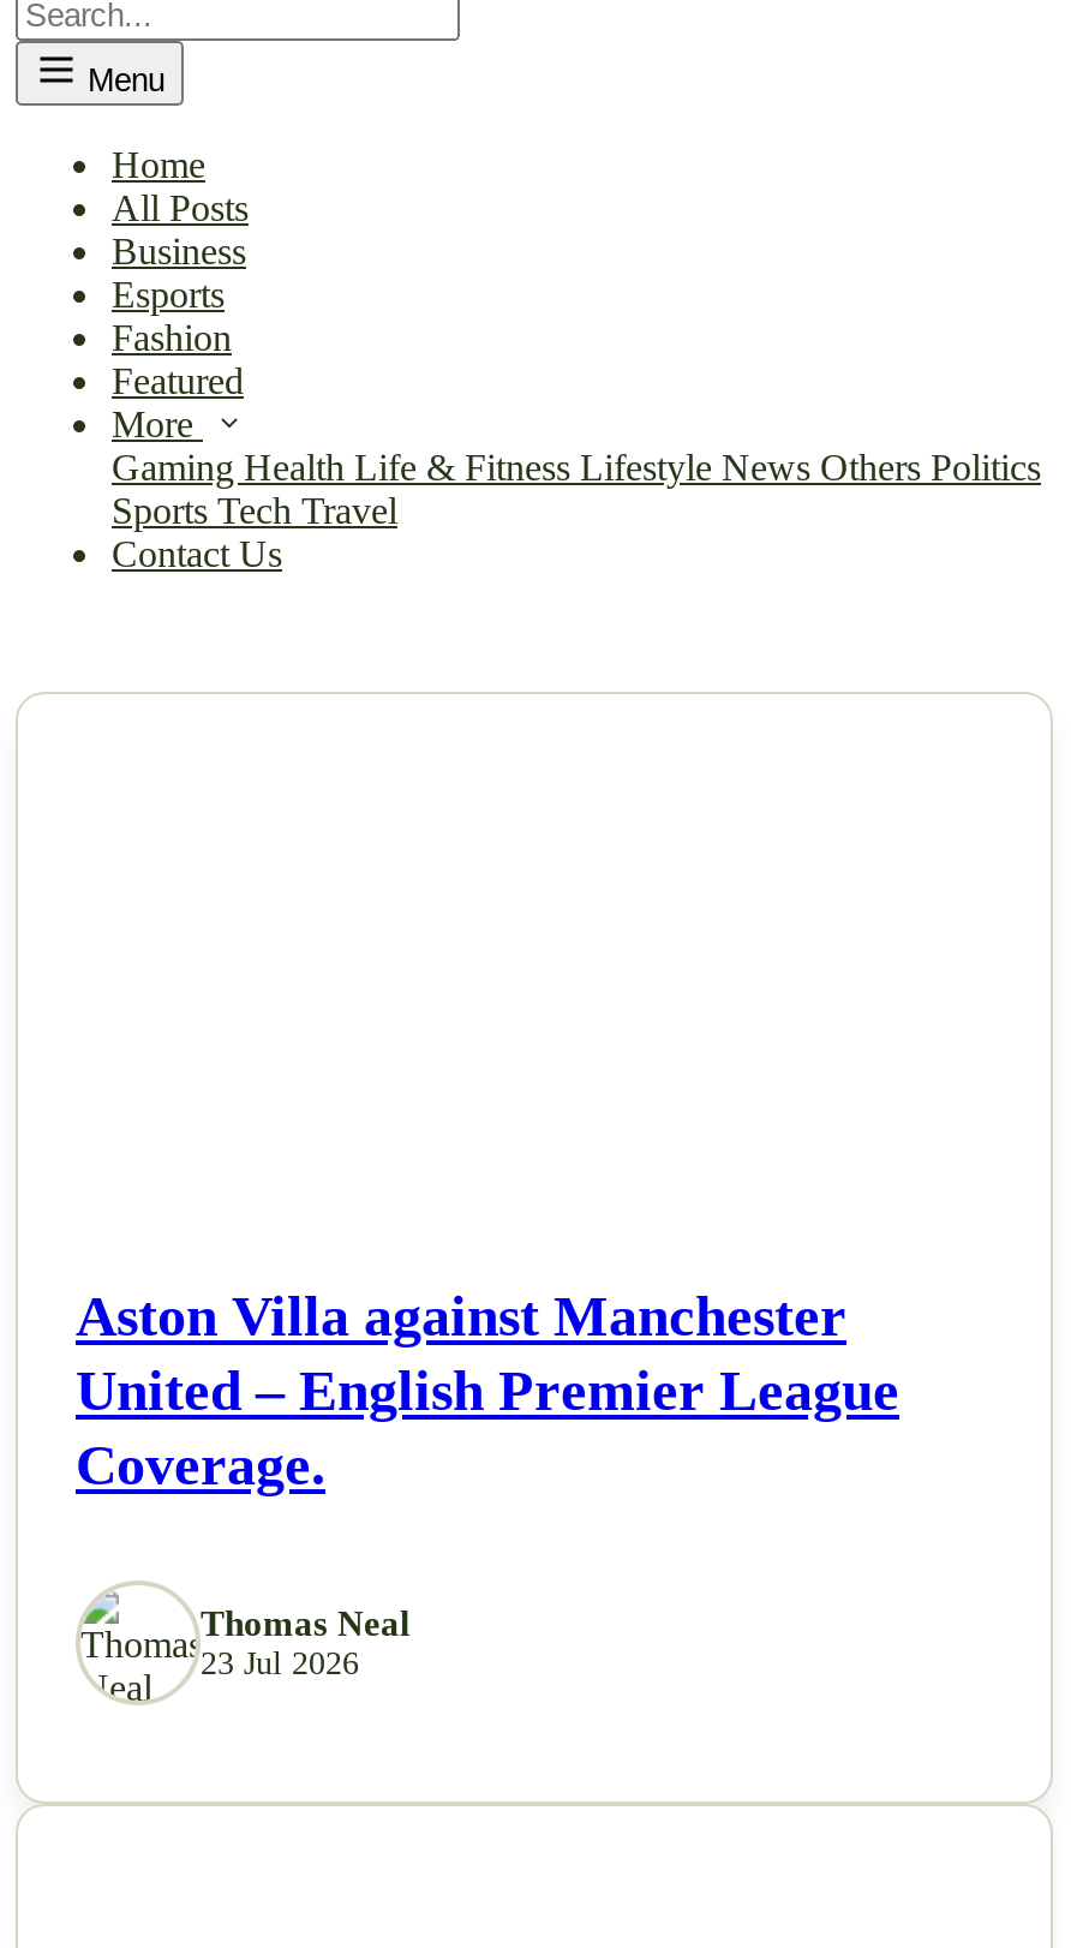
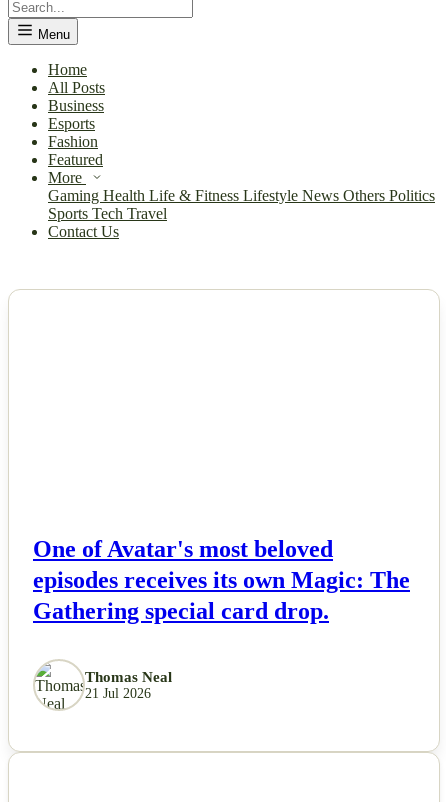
- Aston Villa against Manchester
- United – English Premier League
- Coverage.
+ One of Avatar's most beloved
+ episodes receives its own Magic: The
+ Gathering special card drop.

- 23 Jul 2026
+ 21 Jul 2026
